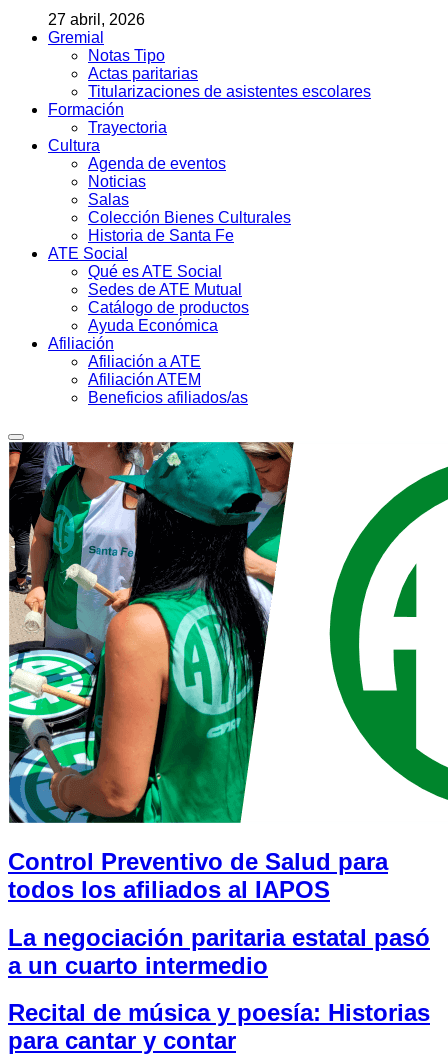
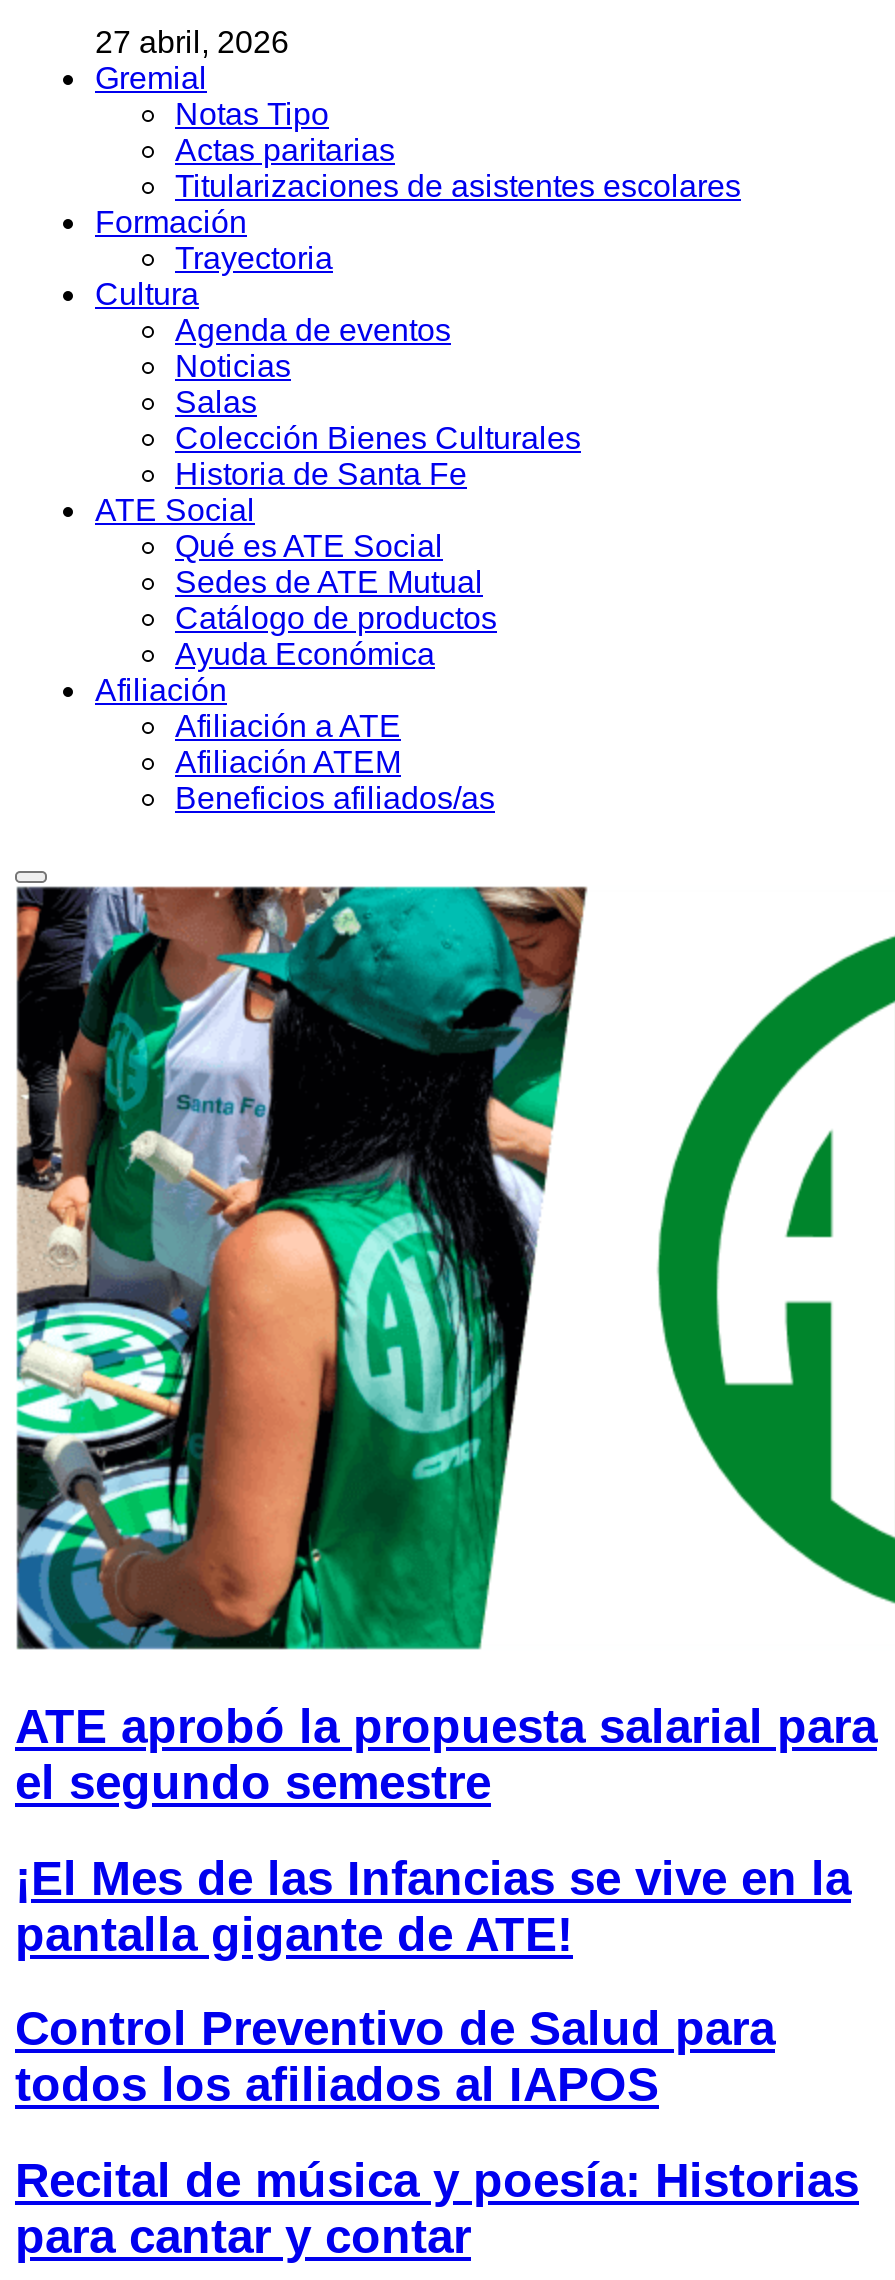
+ ATE aprobó la propuesta salarial para
+ el segundo semestre
+ ¡El Mes de las Infancias se vive en la
+ pantalla gigante de ATE!

moved down: Control Preventivo de Salud para | todos los afiliados al IAPOS

- La negociación paritaria estatal pasó
- a un cuarto intermedio
